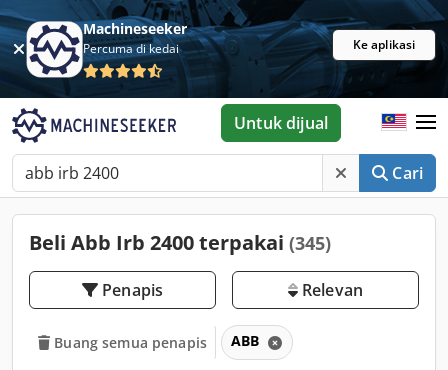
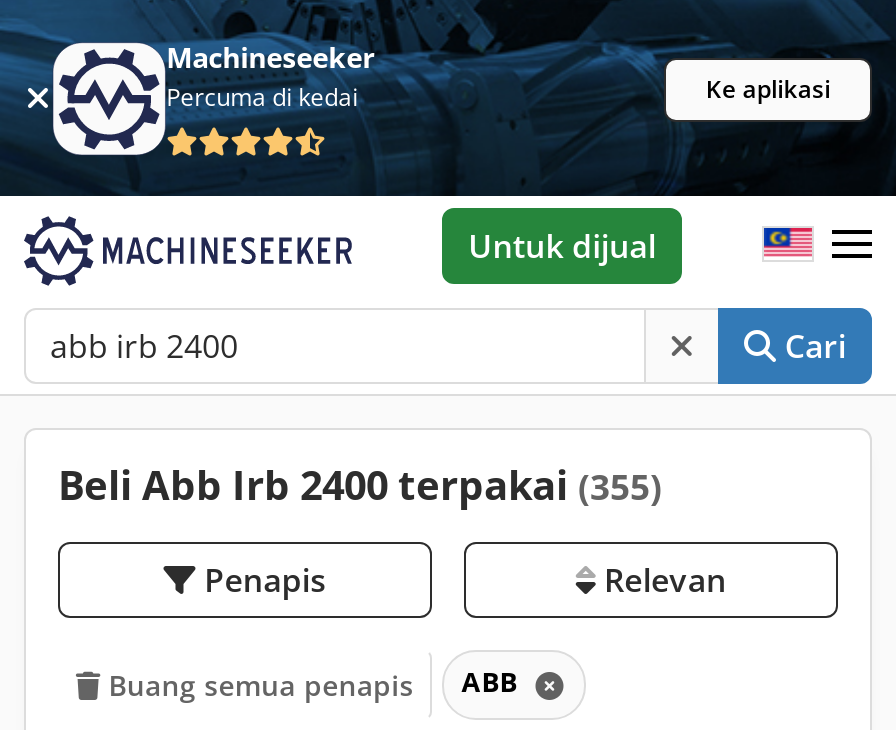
- Beli Abb Irb 2400 terpakai (345)
+ Beli Abb Irb 2400 terpakai (355)
